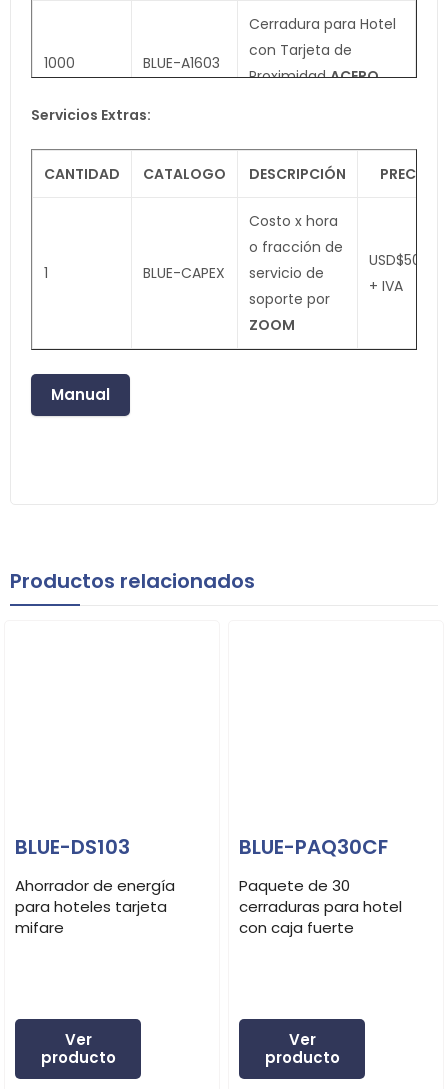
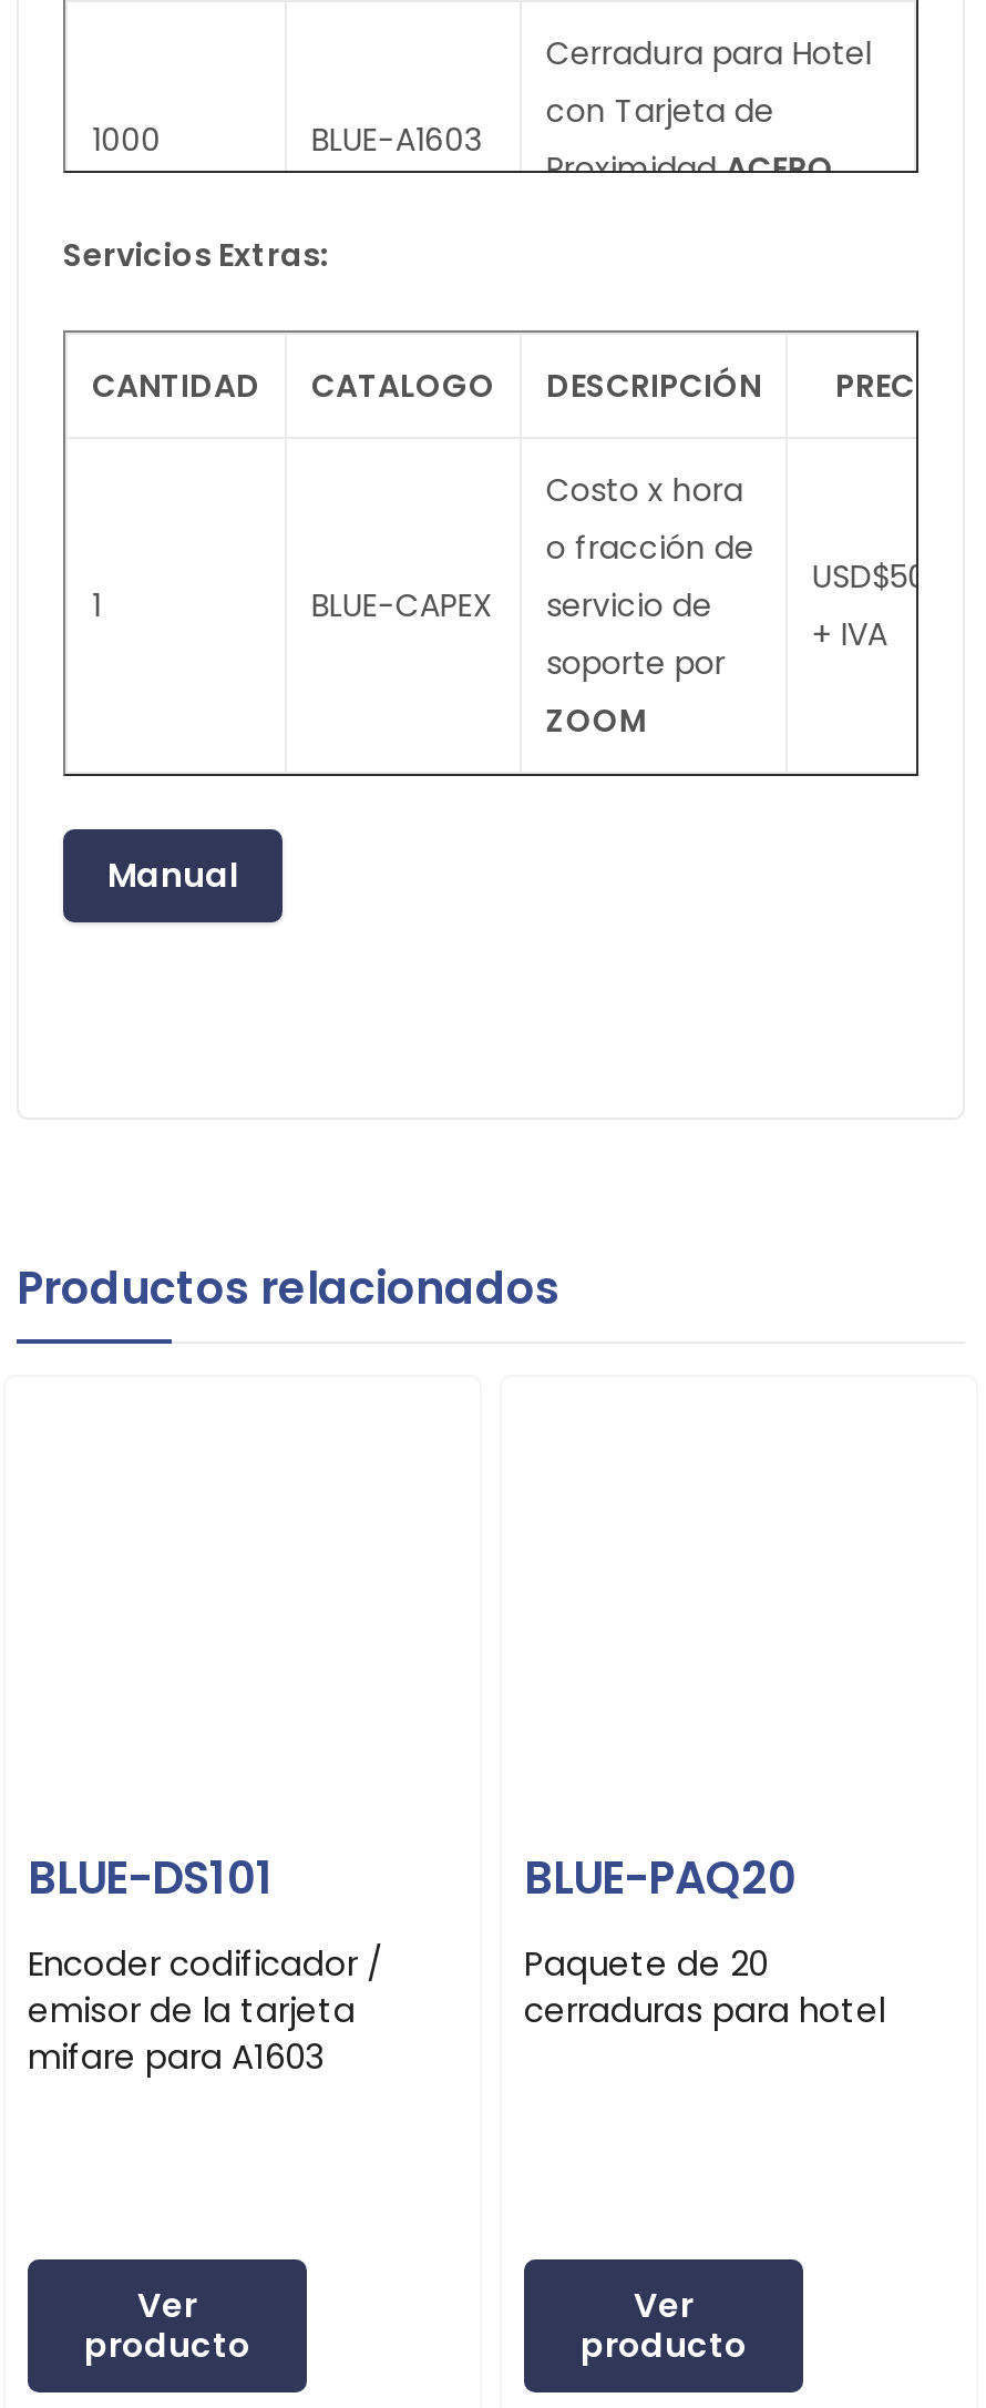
- BLUE-DS103
+ BLUE-DS101

- BLUE-PAQ30CF
+ BLUE-PAQ20

- Ahorrador de energía
- para hoteles tarjeta
- mifare
+ Encoder codificador /
+ emisor de la tarjeta
+ mifare para A1603

- Paquete de 30
+ Paquete de 20

- con caja fuerte
